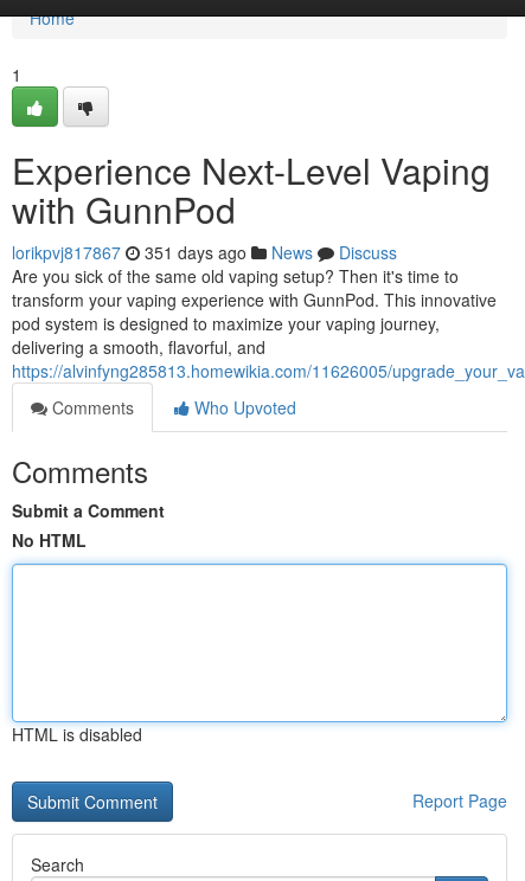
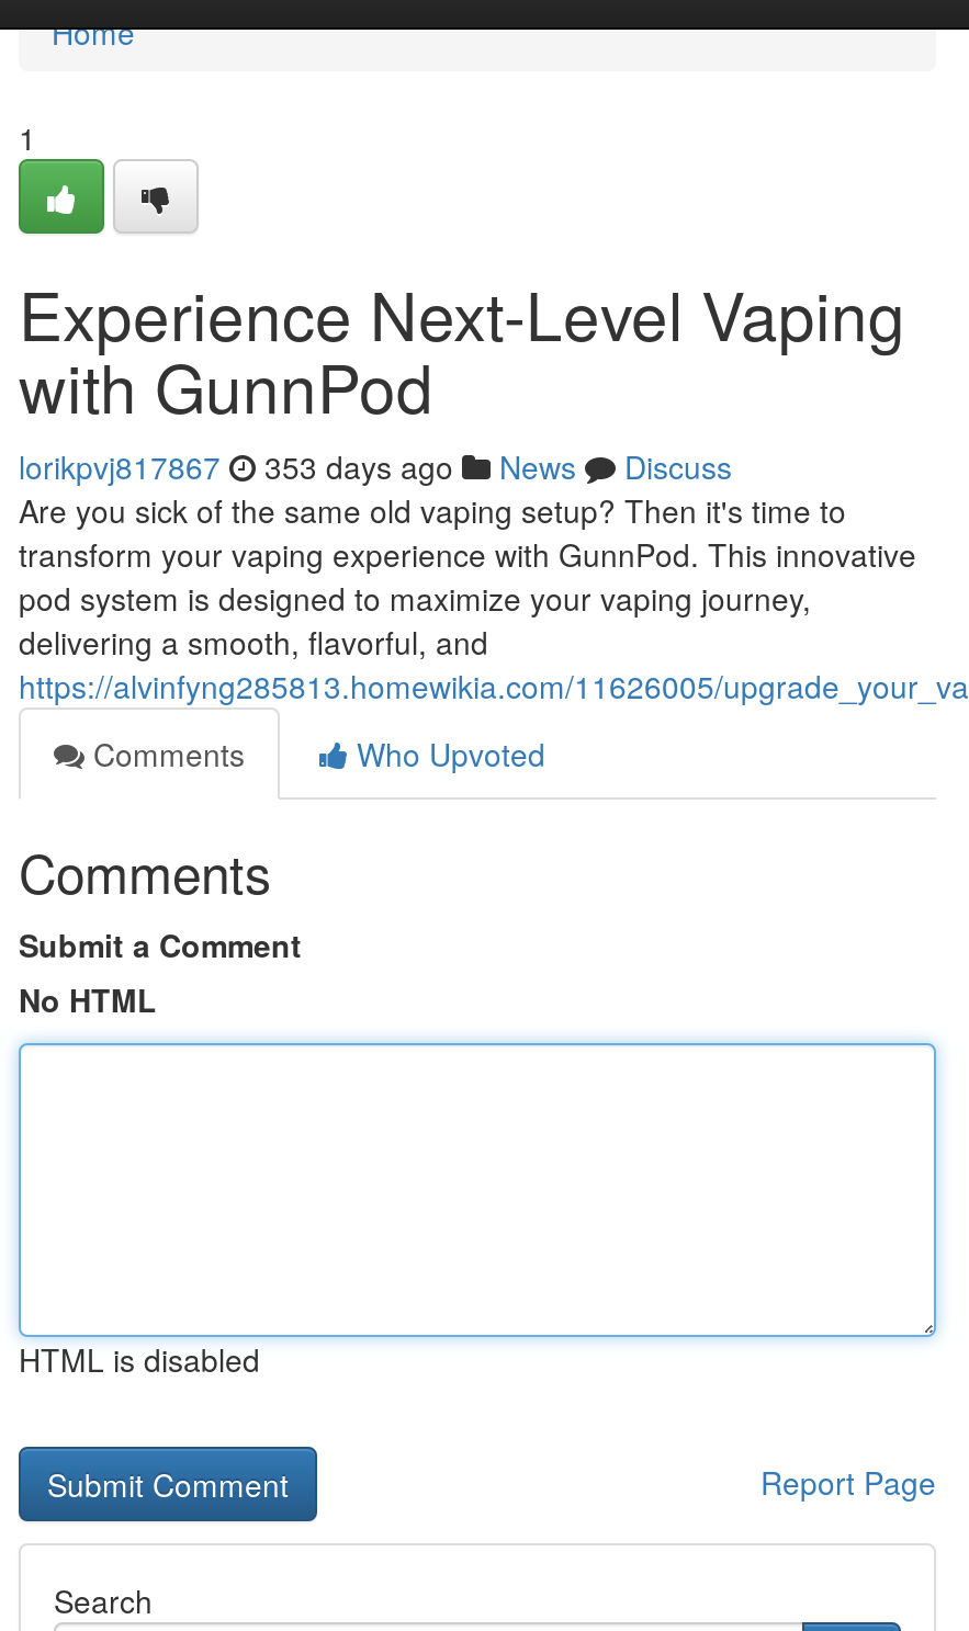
- lorikpvj817867 351 days ago News Discuss
+ lorikpvj817867 353 days ago News Discuss
